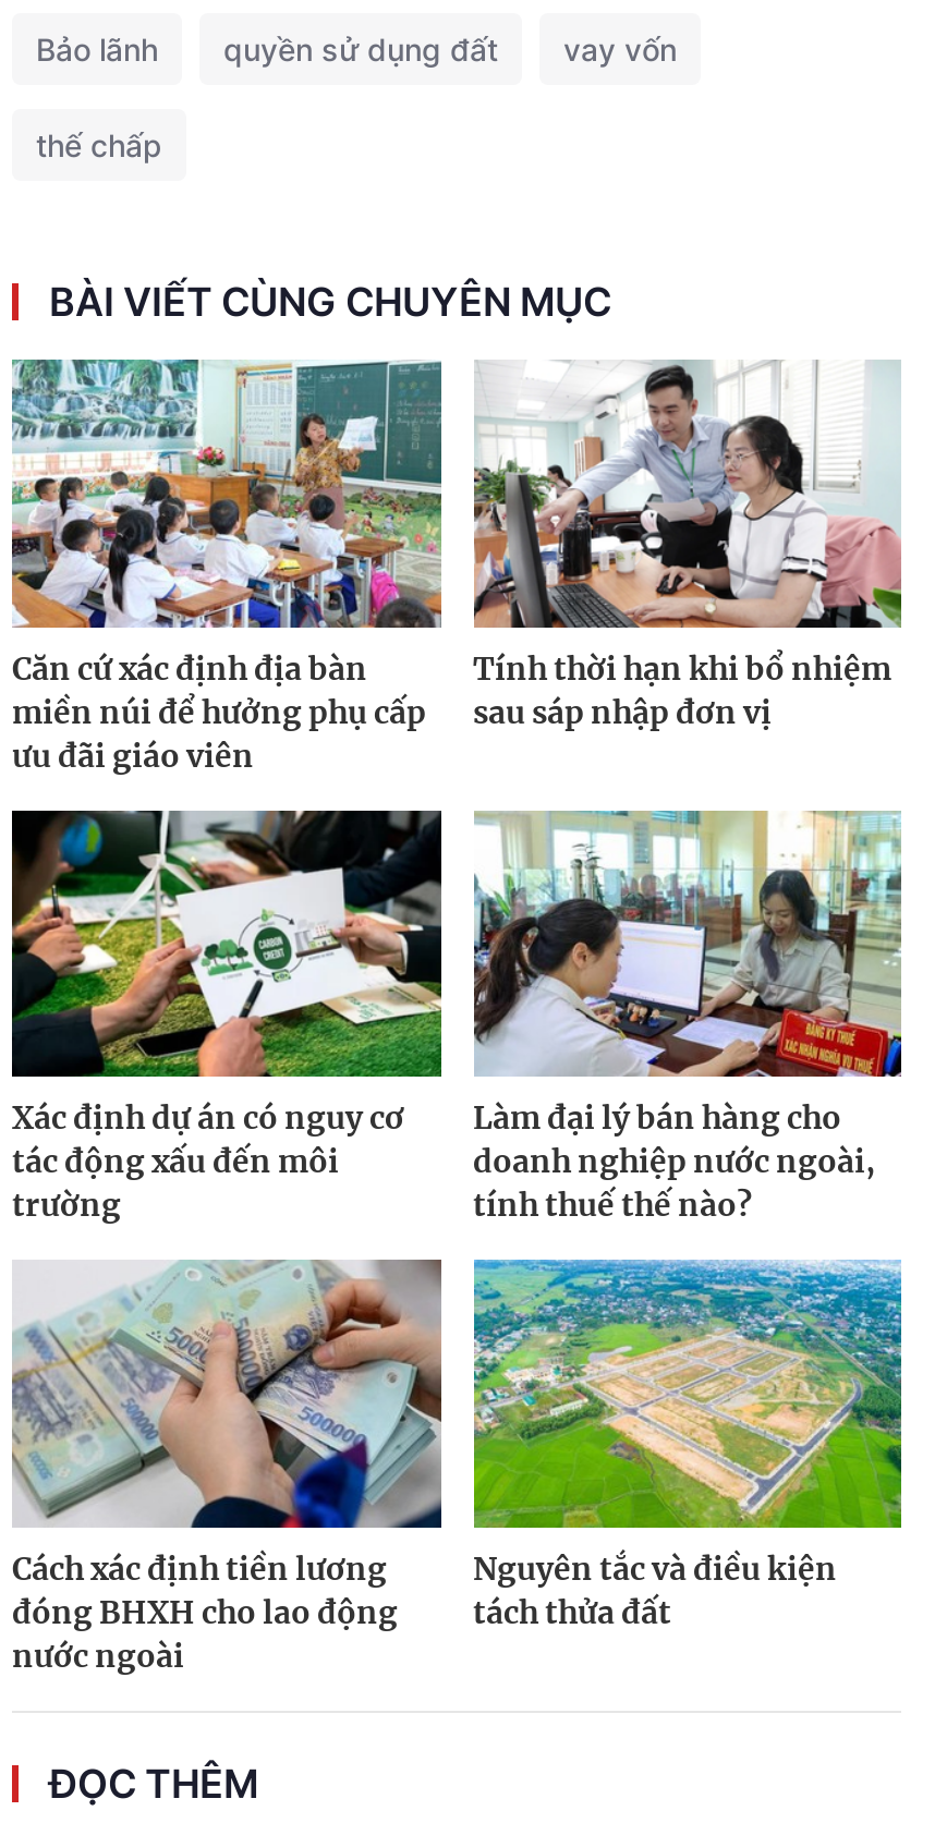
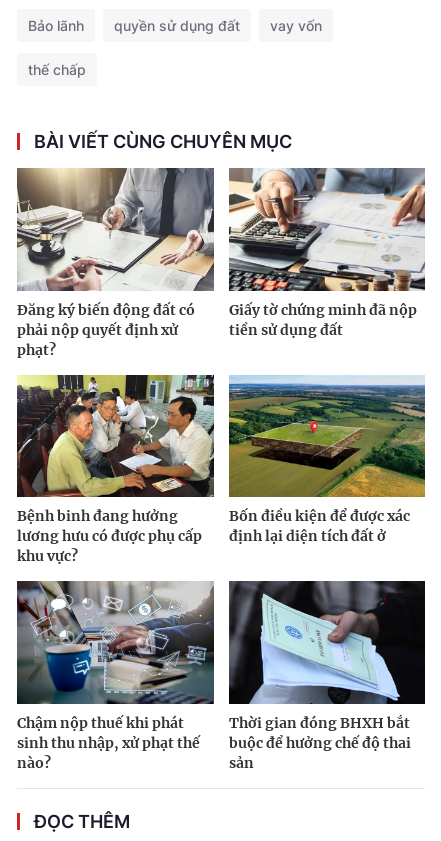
- [image]
- Căn cứ xác định địa bàn
- miền núi để hưởng phụ cấp
- ưu đãi giáo viên
+ [image]
+ Đăng ký biến động đất có
+ phải nộp quyết định xử
+ phạt?

- [image]
- Tính thời hạn khi bổ nhiệm
- sau sáp nhập đơn vị
+ [image]
+ Giấy tờ chứng minh đã nộp
+ tiền sử dụng đất

- [image]
- Xác định dự án có nguy cơ
- tác động xấu đến môi
- trường
+ [image]
+ Bệnh binh đang hưởng
+ lương hưu có được phụ cấp
+ khu vực?

- [image]
- Làm đại lý bán hàng cho
- doanh nghiệp nước ngoài,
- tính thuế thế nào?
+ [image]
+ Bốn điều kiện để được xác
+ định lại diện tích đất ở

- [image]
- Cách xác định tiền lương
- đóng BHXH cho lao động
- nước ngoài
+ [image]
+ Chậm nộp thuế khi phát
+ sinh thu nhập, xử phạt thế
+ nào?

- [image]
- Nguyên tắc và điều kiện
- tách thửa đất
+ [image]
+ Thời gian đóng BHXH bắt
+ buộc để hưởng chế độ thai
+ sản
